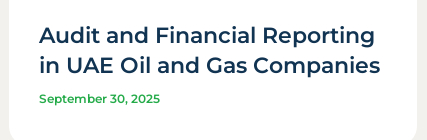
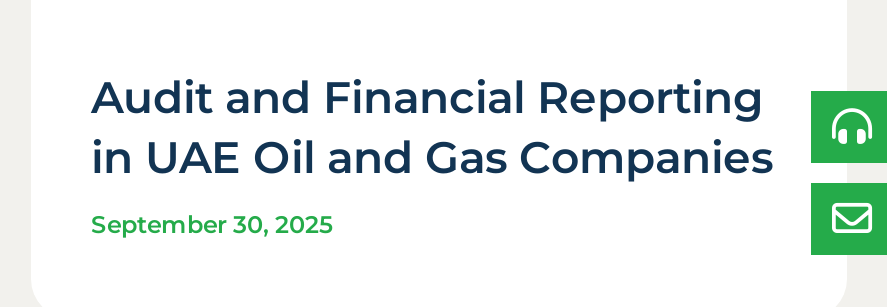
+ [image]

+ [image]
